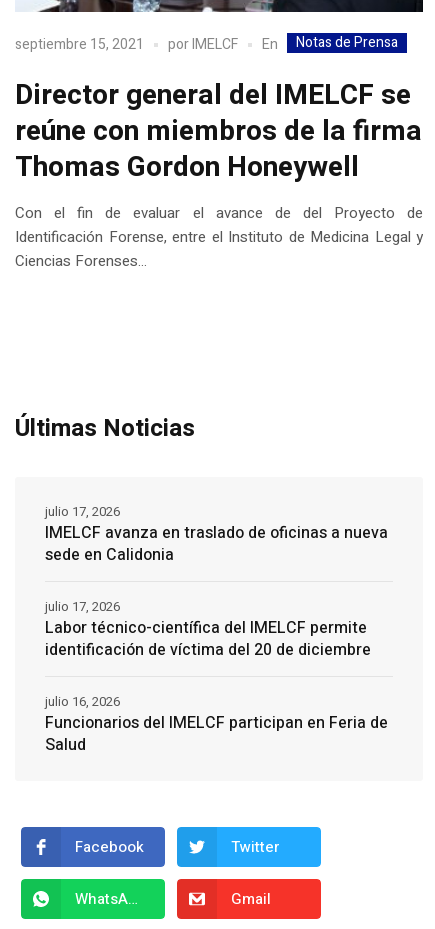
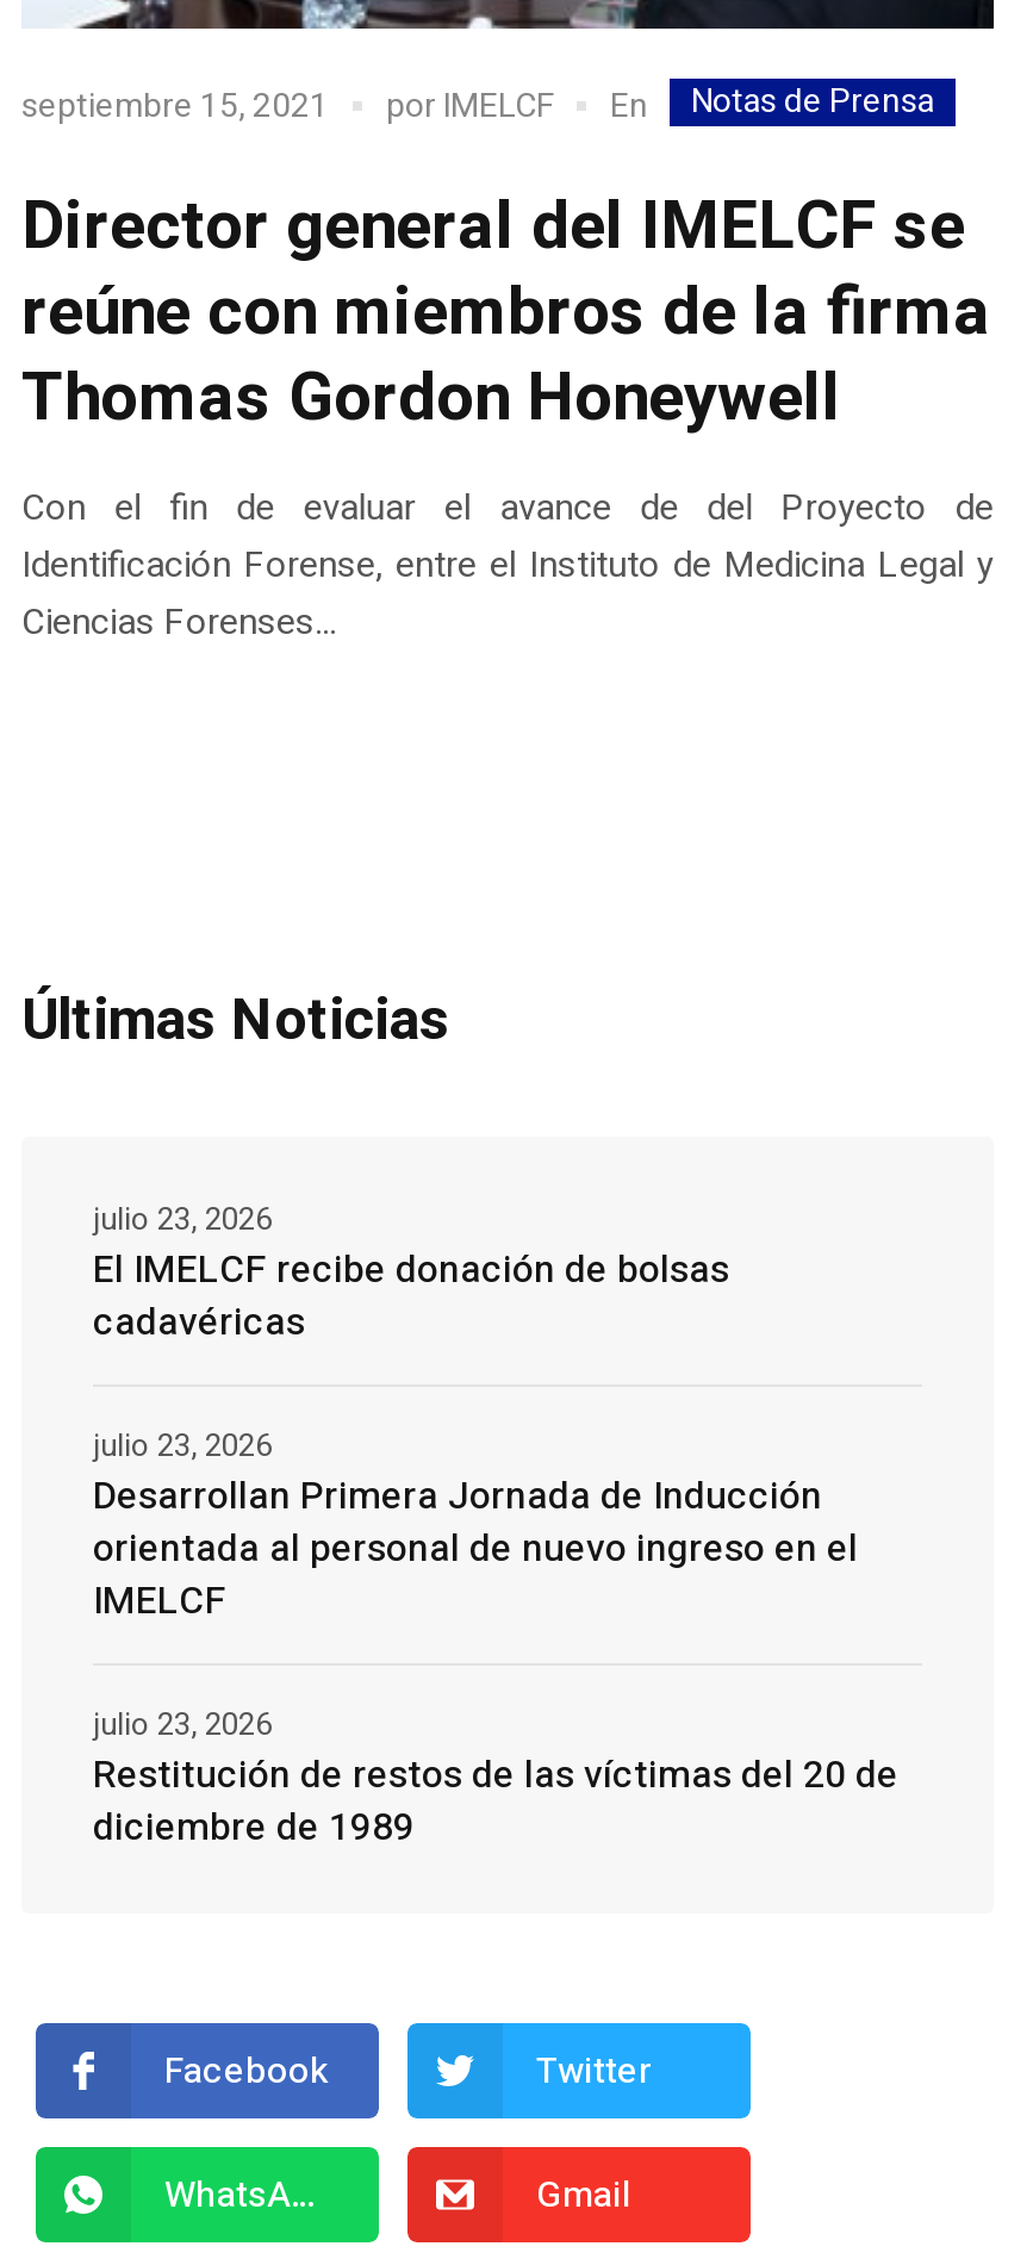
- julio 17, 2026
+ julio 23, 2026

- IMELCF avanza en traslado de oficinas a nueva
- sede en Calidonia
+ El IMELCF recibe donación de bolsas
+ cadavéricas

- julio 17, 2026
+ julio 23, 2026

- Labor técnico-científica del IMELCF permite
- identificación de víctima del 20 de diciembre
+ Desarrollan Primera Jornada de Inducción
+ orientada al personal de nuevo ingreso en el
+ IMELCF

- julio 16, 2026
+ julio 23, 2026

- Funcionarios del IMELCF participan en Feria de
- Salud
+ Restitución de restos de las víctimas del 20 de
+ diciembre de 1989
